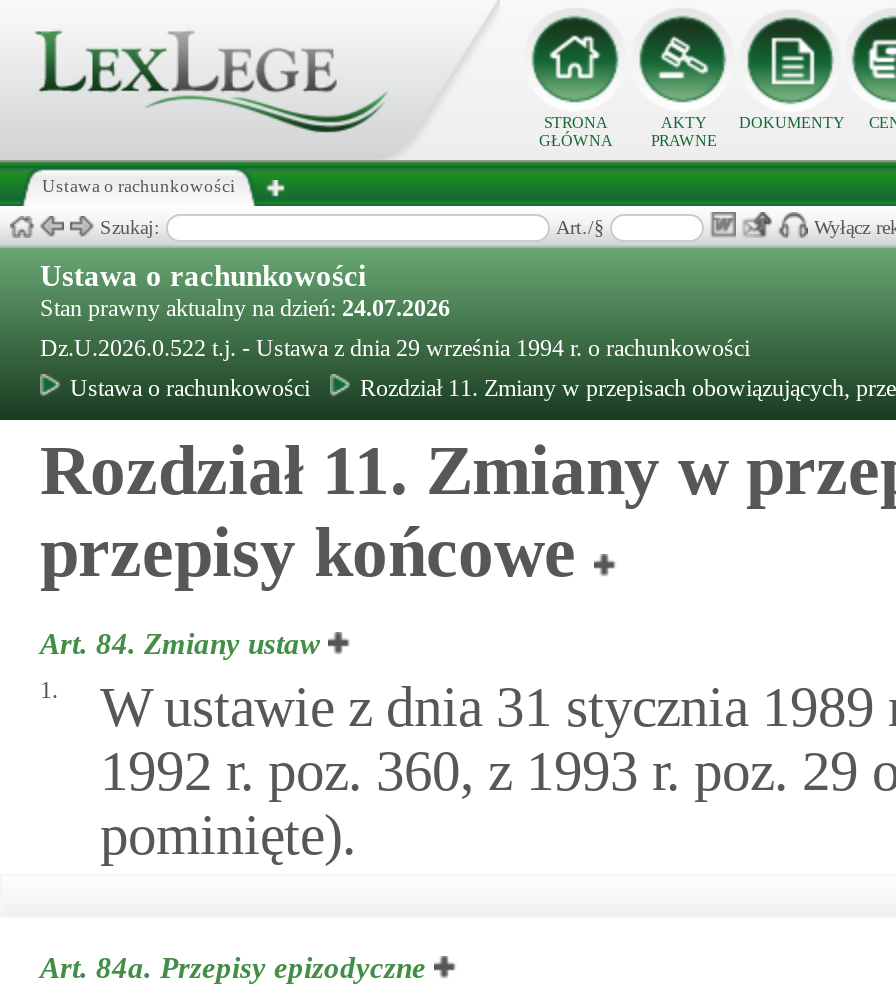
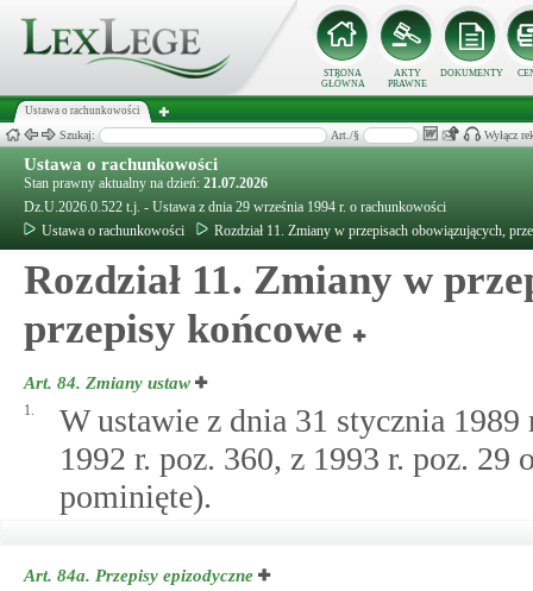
- Stan prawny aktualny na dzień: 24.07.2026
+ Stan prawny aktualny na dzień: 21.07.2026
